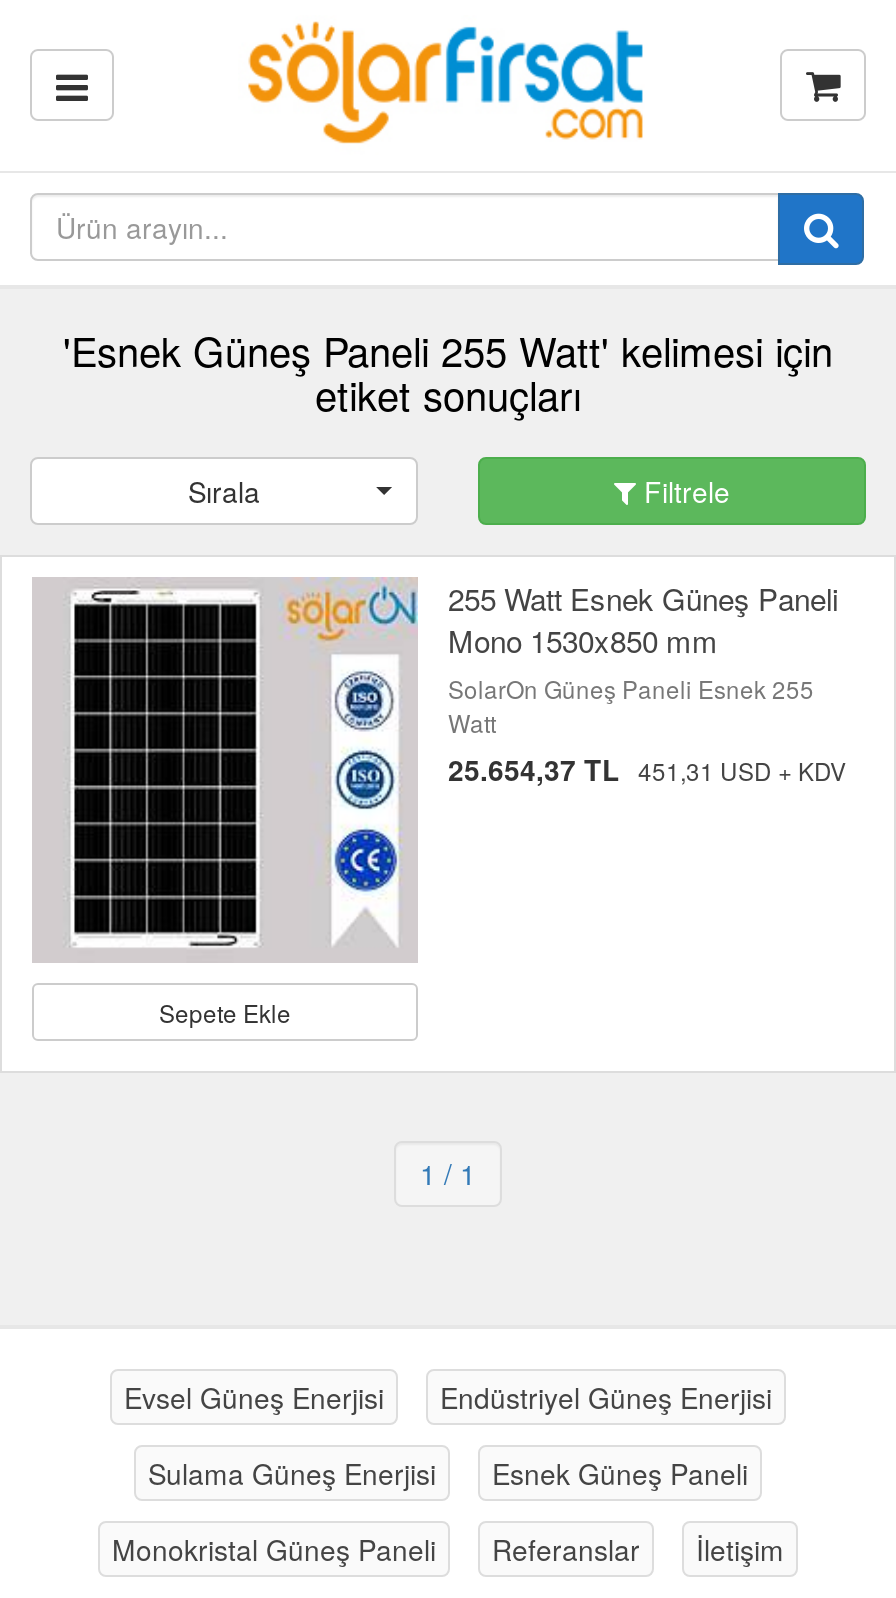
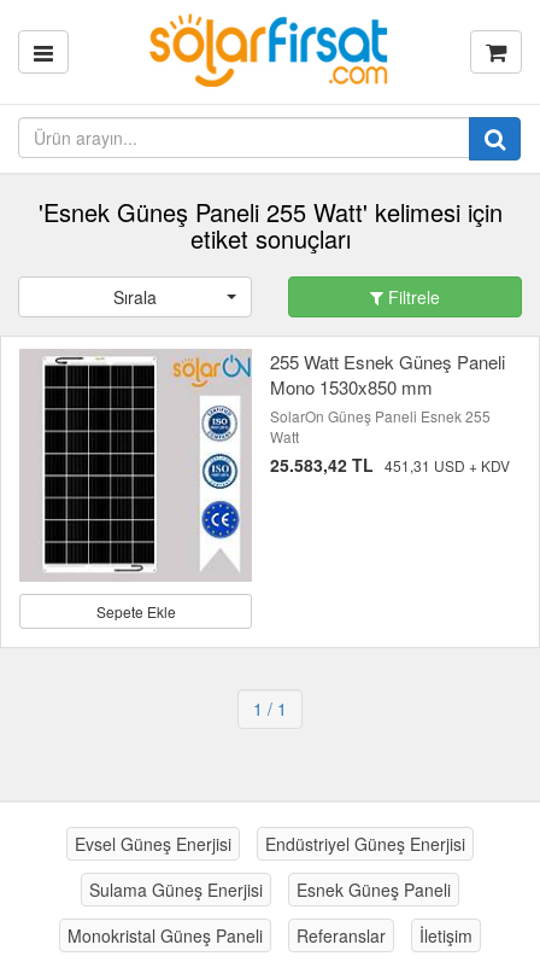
- 25.654,37 TL 451,31 USD + KDV
+ 25.583,42 TL 451,31 USD + KDV
